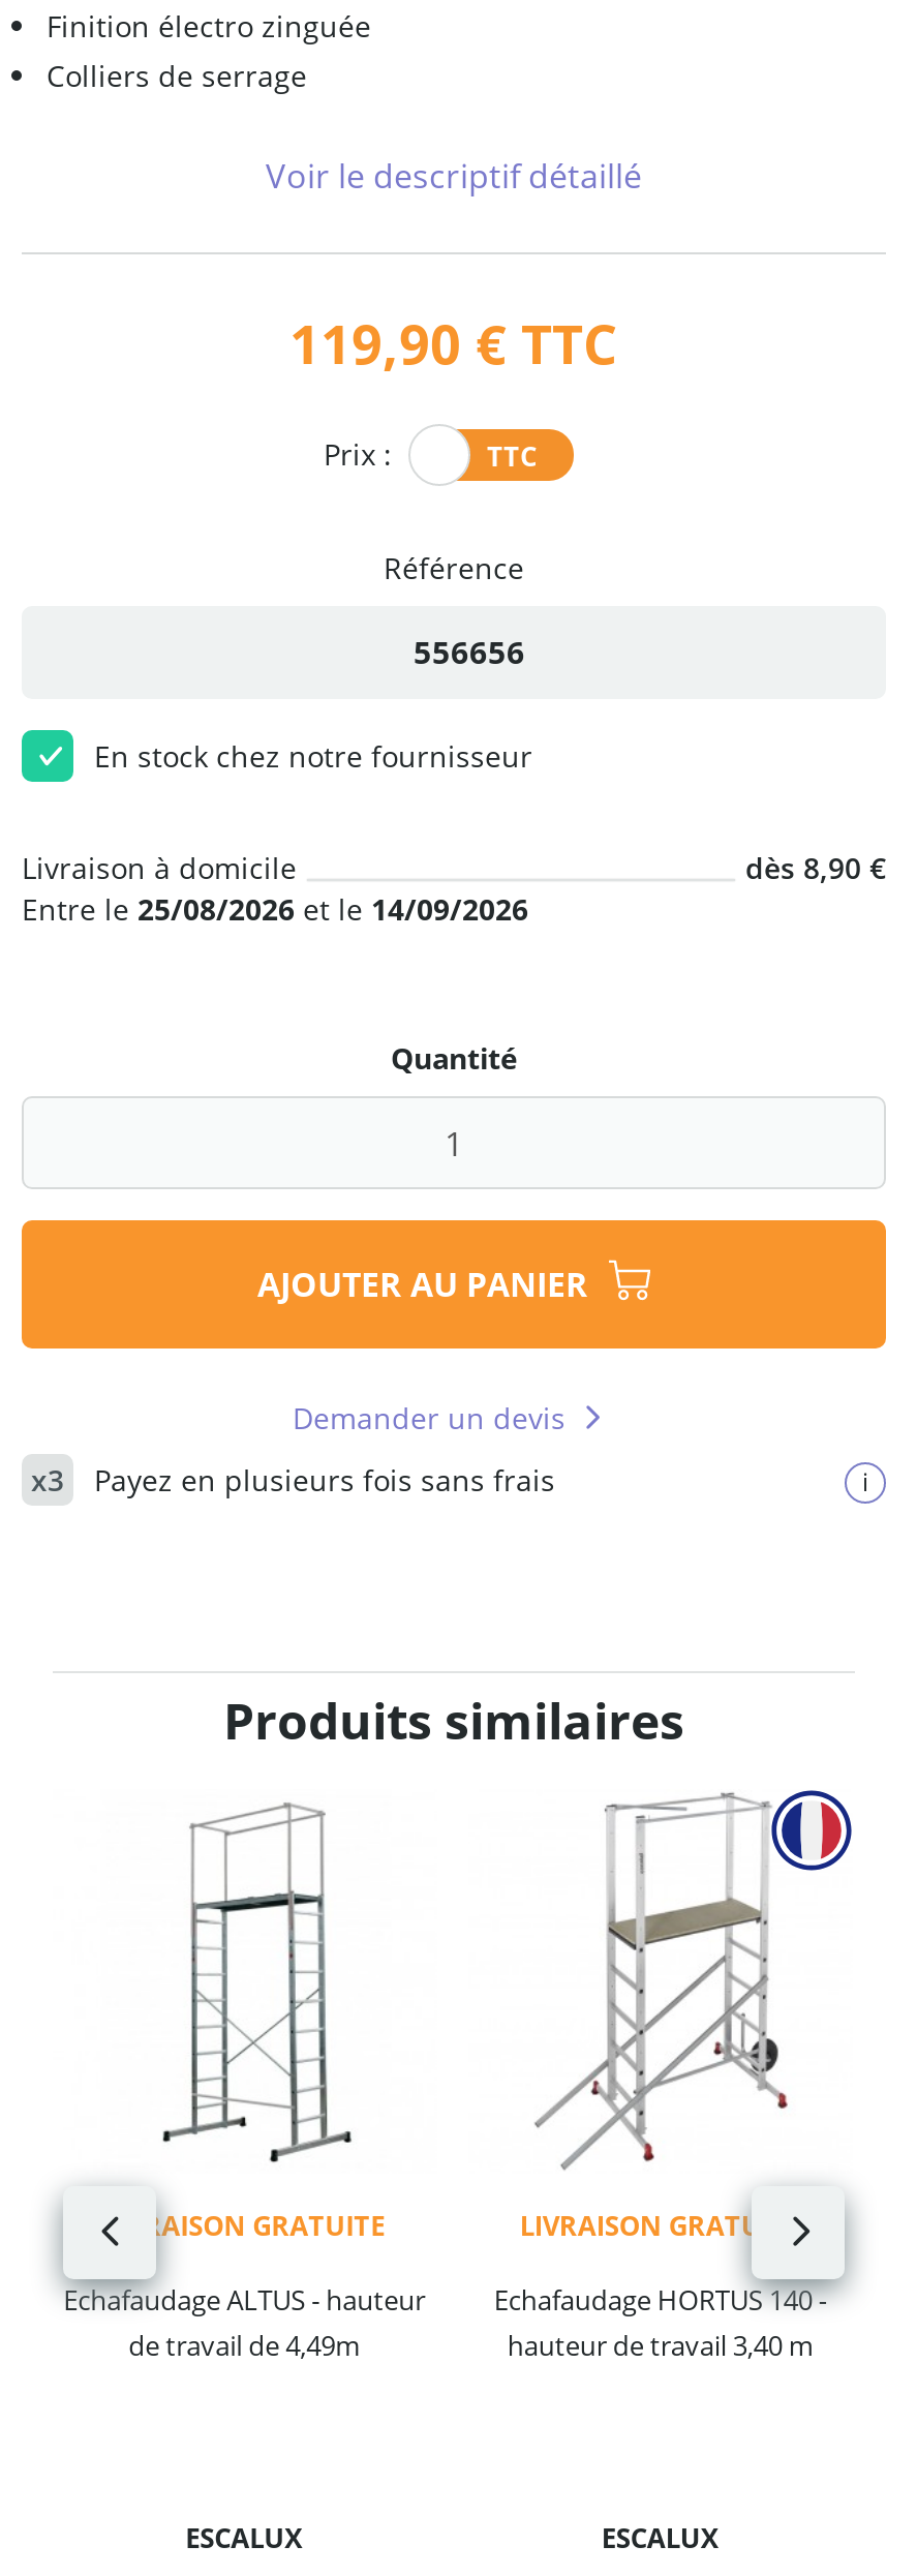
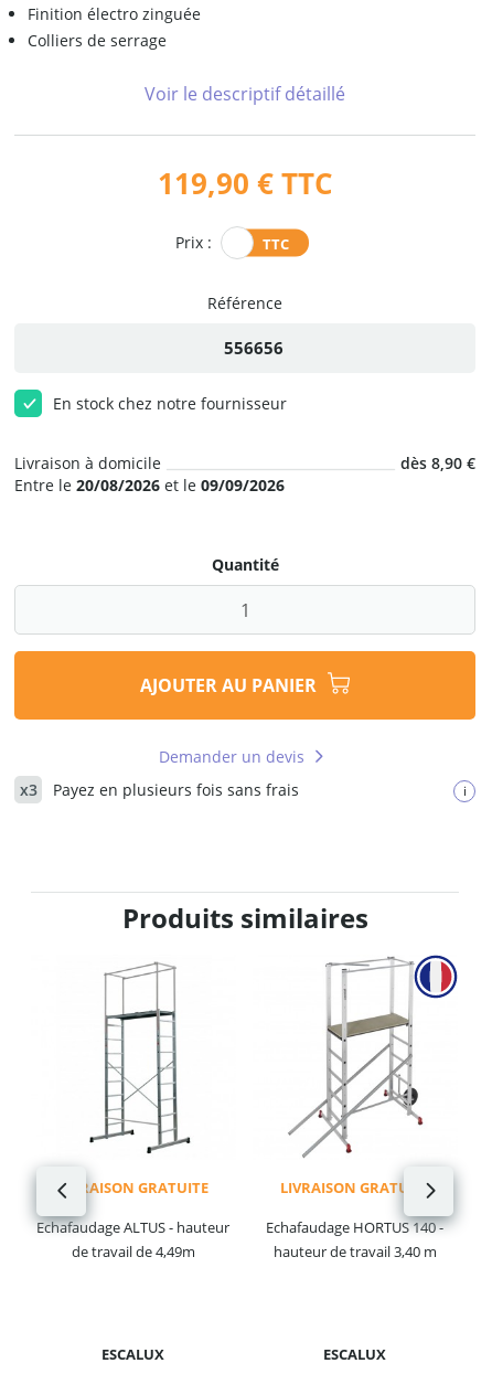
- Entre le 25/08/2026 et le 14/09/2026
+ Entre le 20/08/2026 et le 09/09/2026
